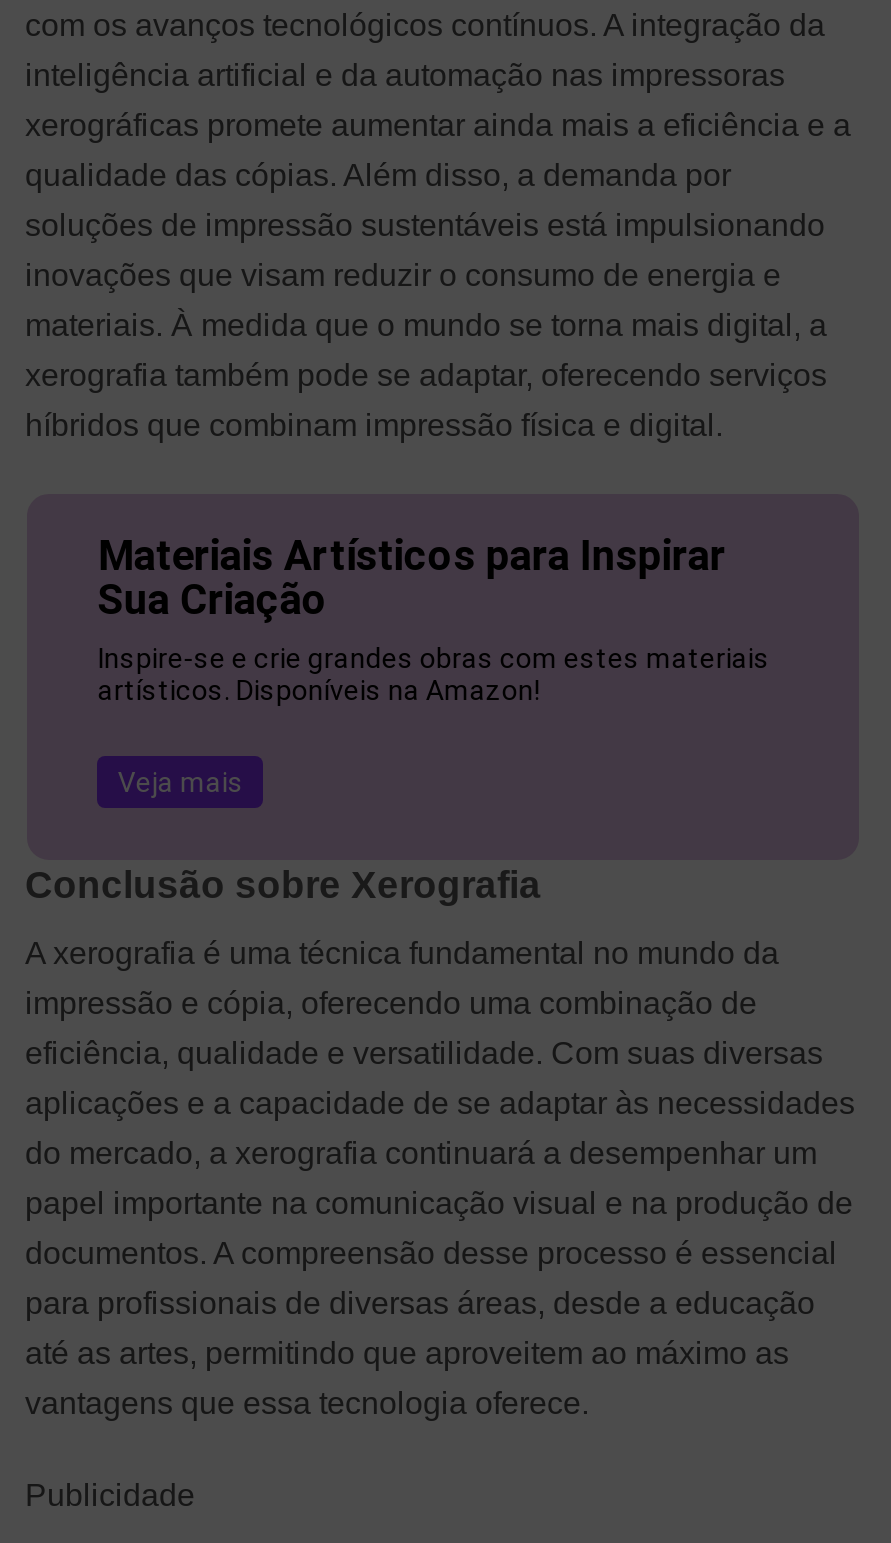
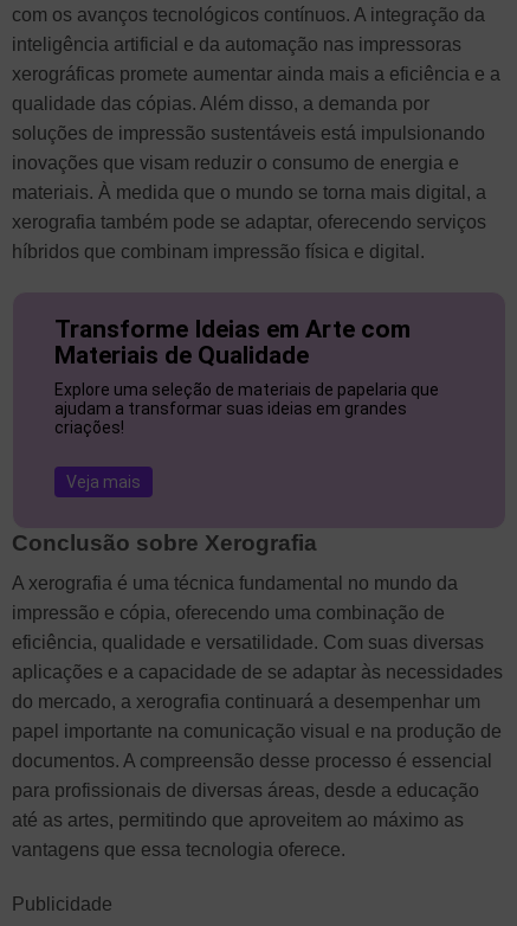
- Materiais Artísticos para Inspirar
- Sua Criação
- Inspire-se e crie grandes obras com estes materiais
- artísticos. Disponíveis na Amazon!
+ Transforme Ideias em Arte com
+ Materiais de Qualidade
+ Explore uma seleção de materiais de papelaria que
+ ajudam a transformar suas ideias em grandes
+ criações!
